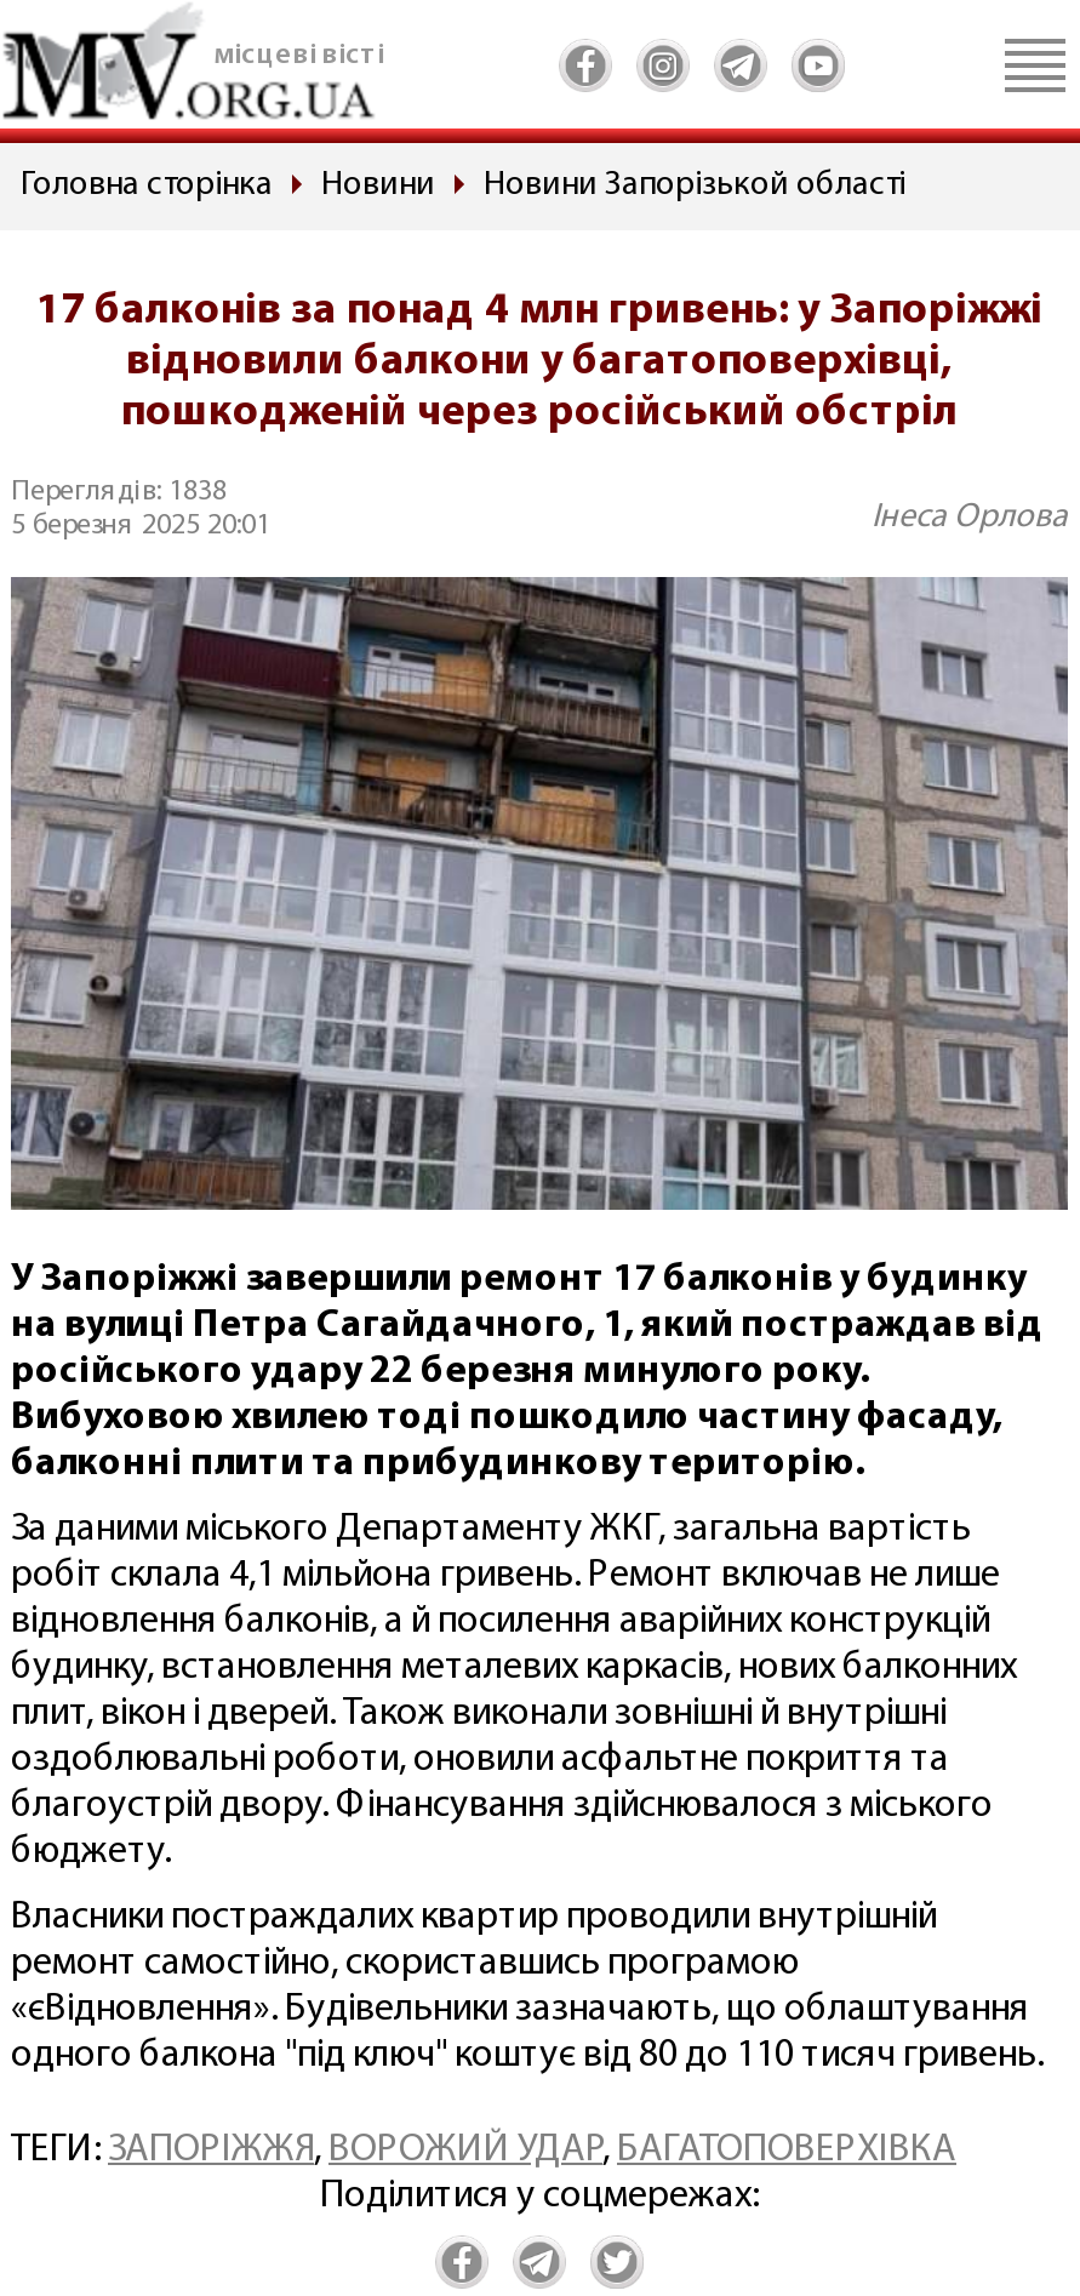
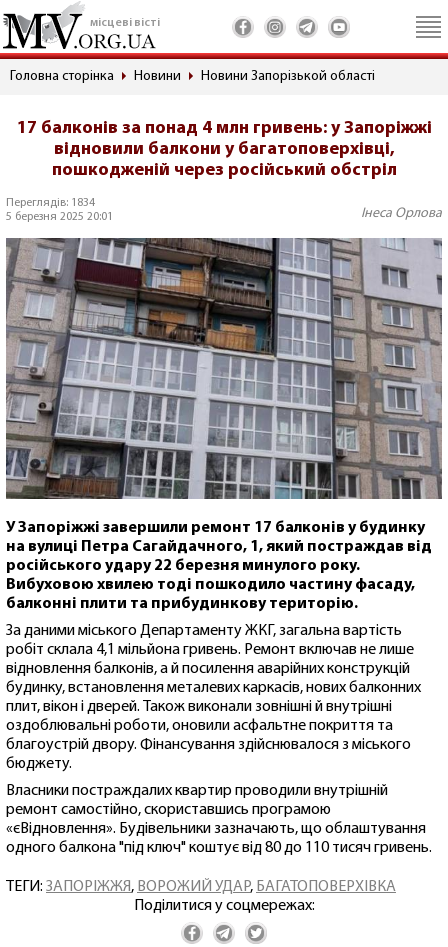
- Переглядів: 1838
+ Переглядів: 1834
